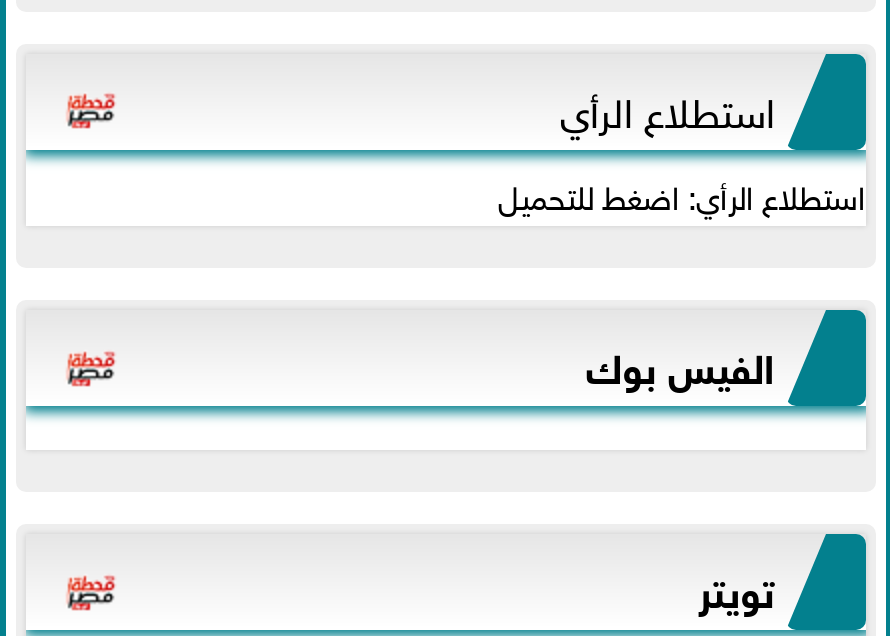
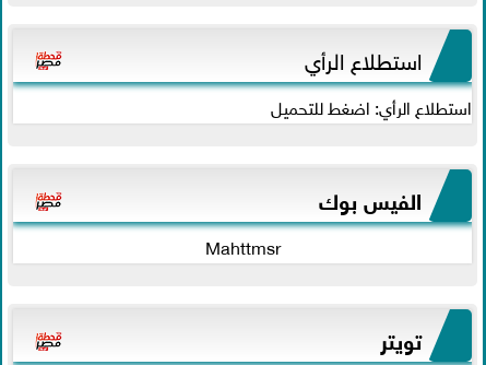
+ Mahttmsr
